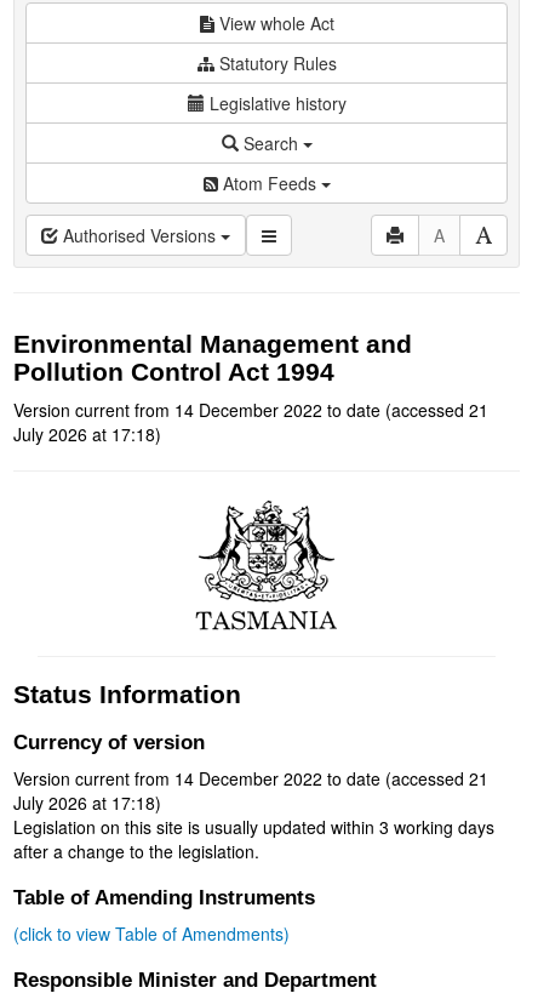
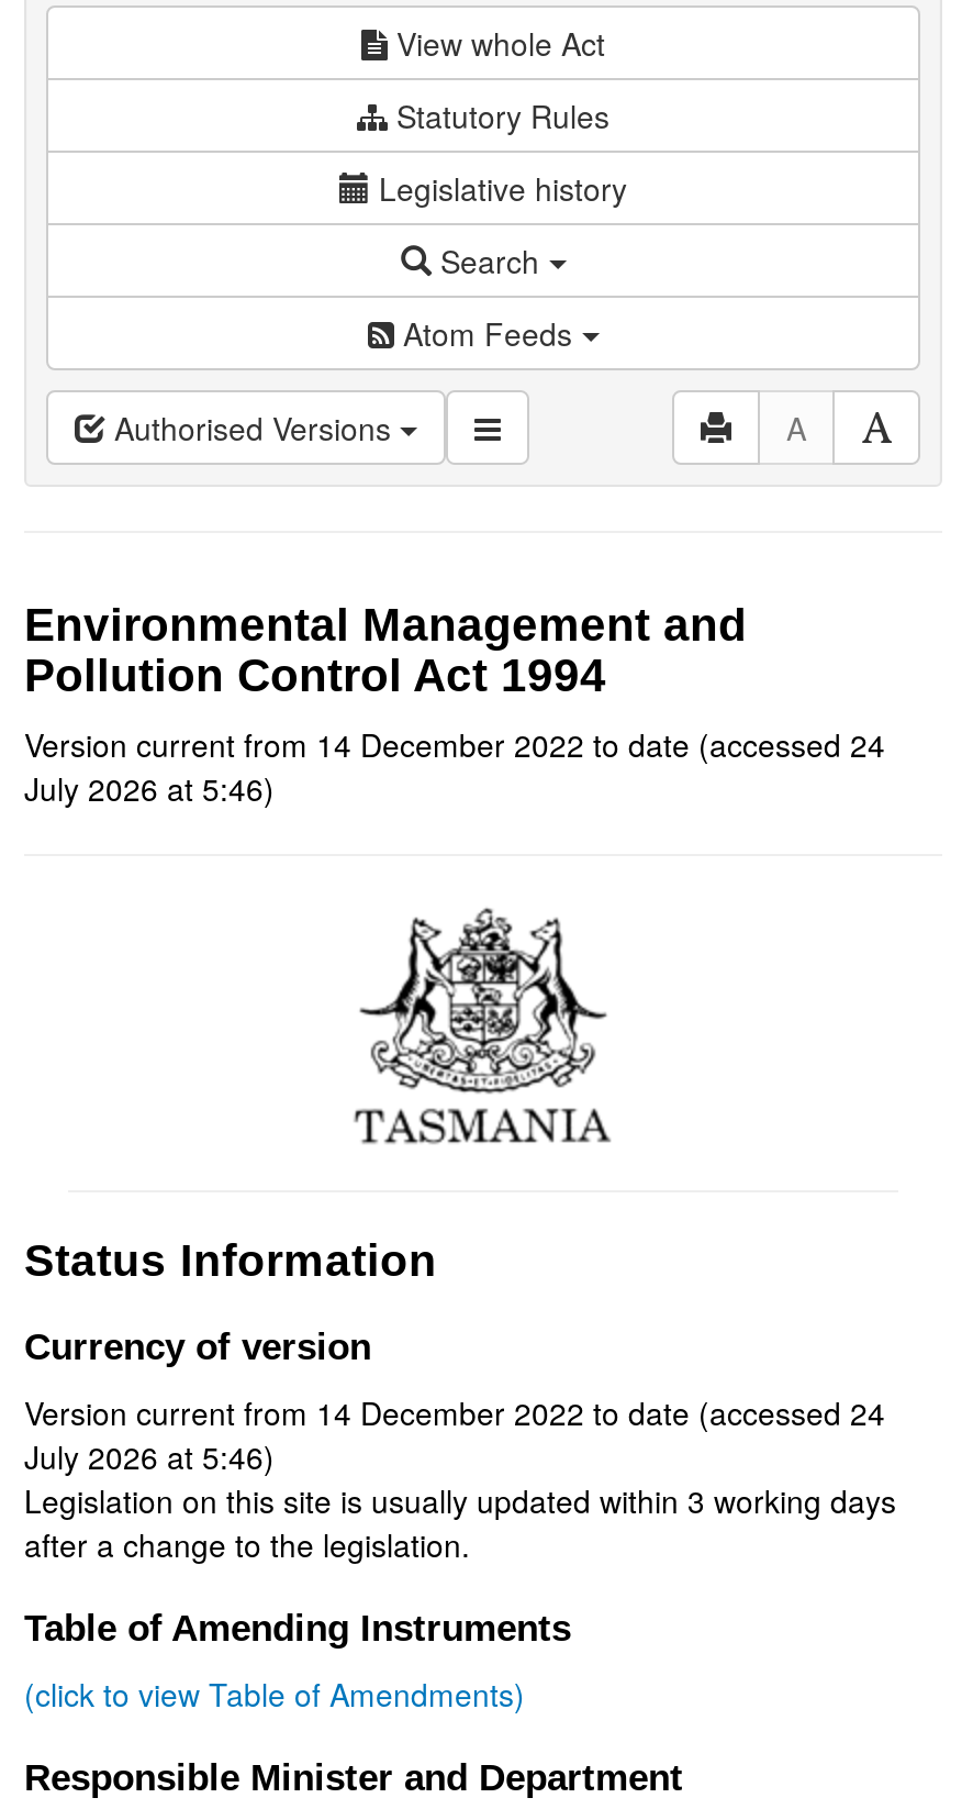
- Version current from 14 December 2022 to date (accessed 21
+ Version current from 14 December 2022 to date (accessed 24

- July 2026 at 17:18)
+ July 2026 at 5:46)

- Version current from 14 December 2022 to date (accessed 21
+ Version current from 14 December 2022 to date (accessed 24

- July 2026 at 17:18)
+ July 2026 at 5:46)
